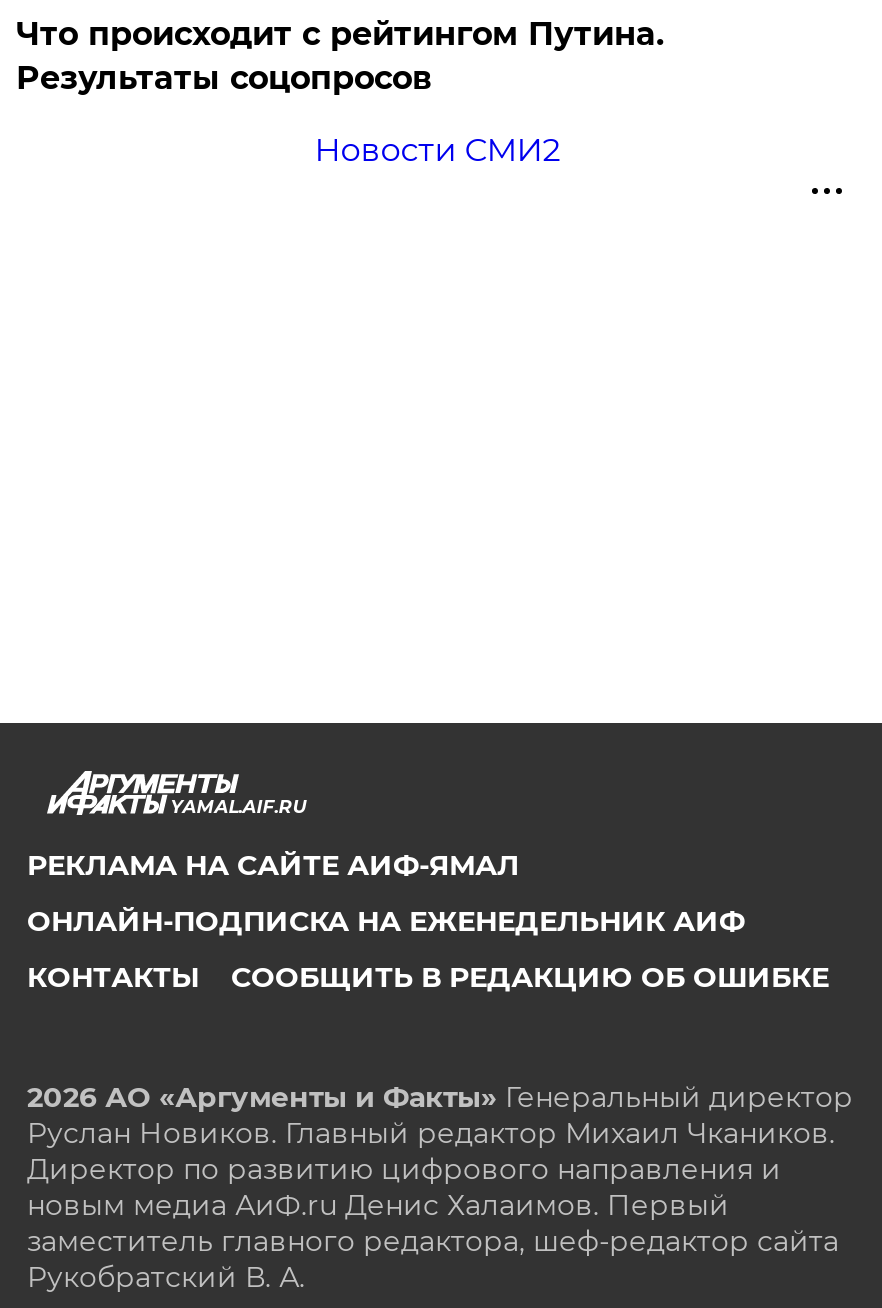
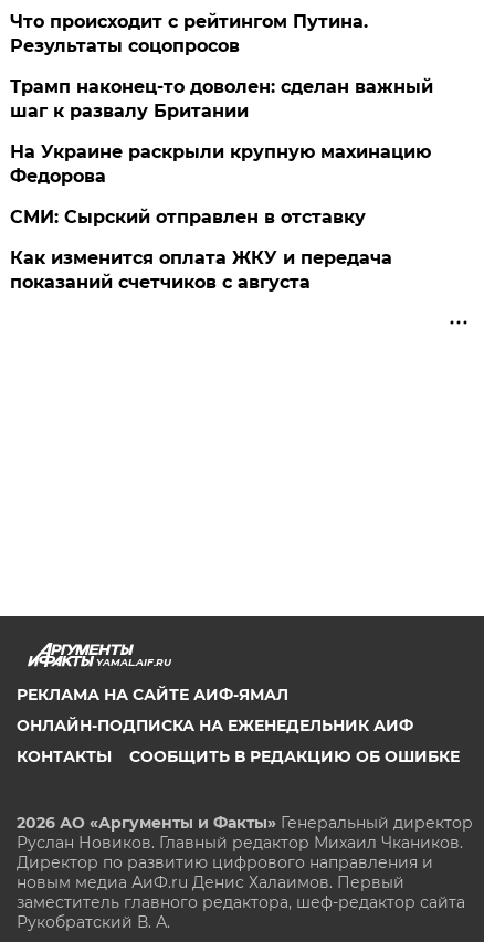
- Новости СМИ2
+ Трамп наконец-то доволен: сделан важный
+ шаг к развалу Британии
+ На Украине раскрыли крупную махинацию
+ Федорова
+ СМИ: Сырский отправлен в отставку
+ Как изменится оплата ЖКУ и передача
+ показаний счетчиков с августа
